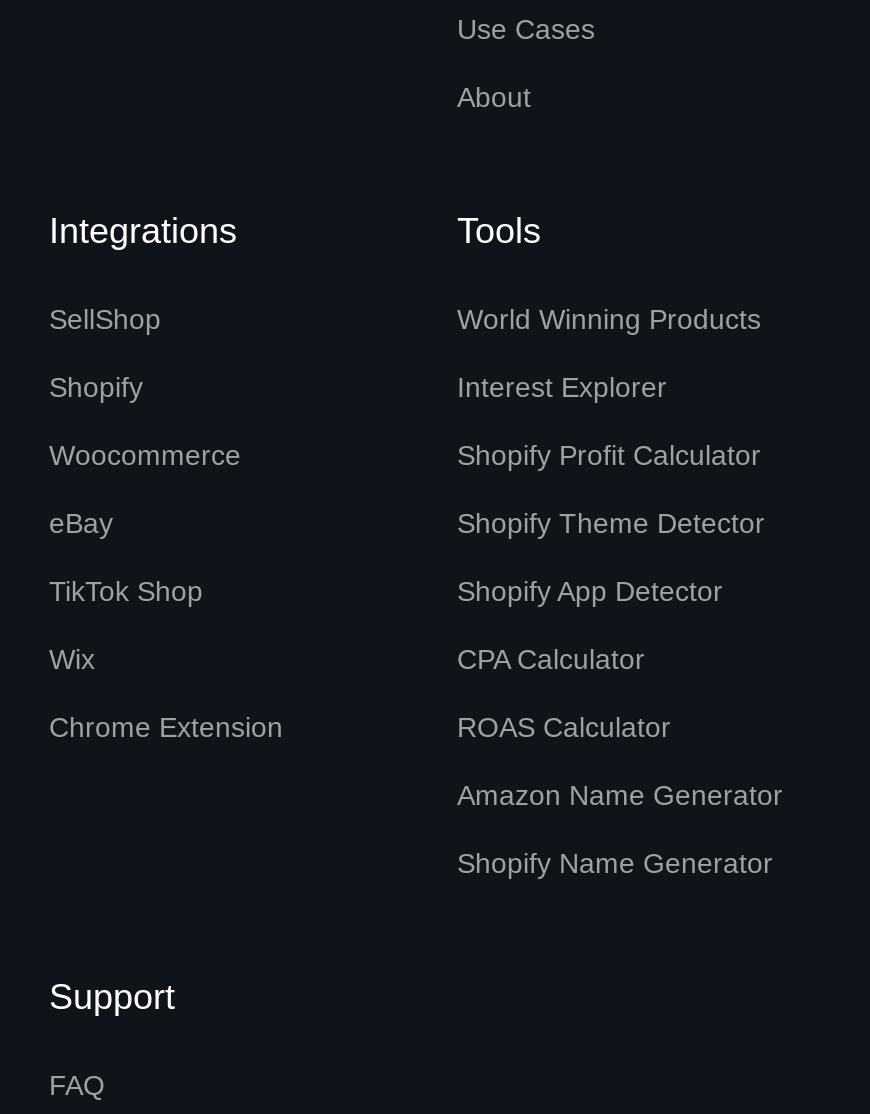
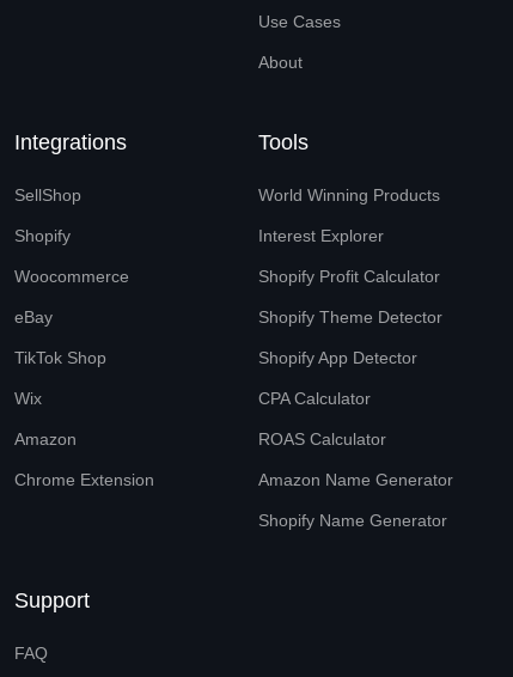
moved down: Chrome Extension

+ Amazon
